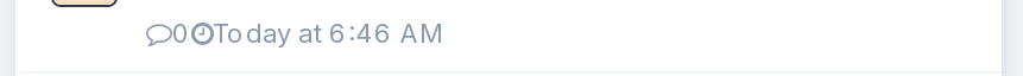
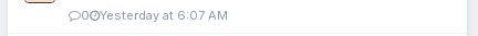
- Today at 6:46 AM
+ Yesterday at 6:07 AM
